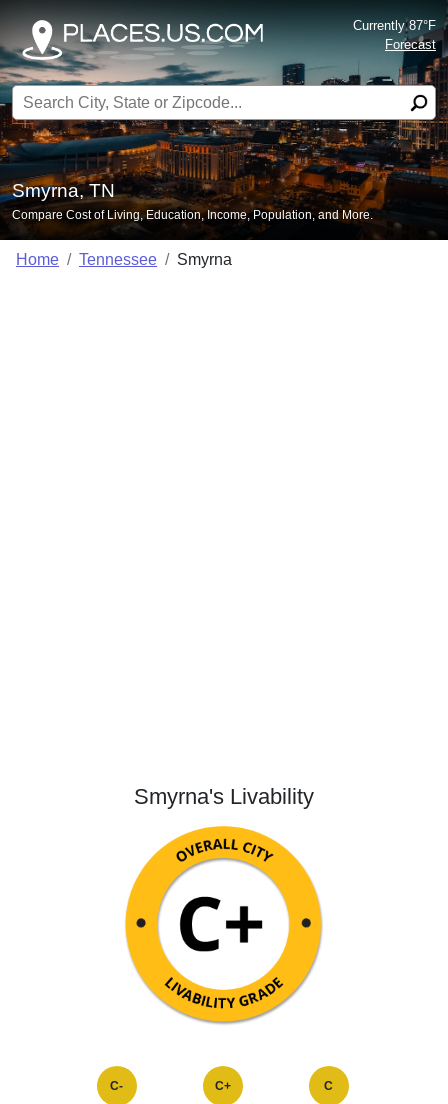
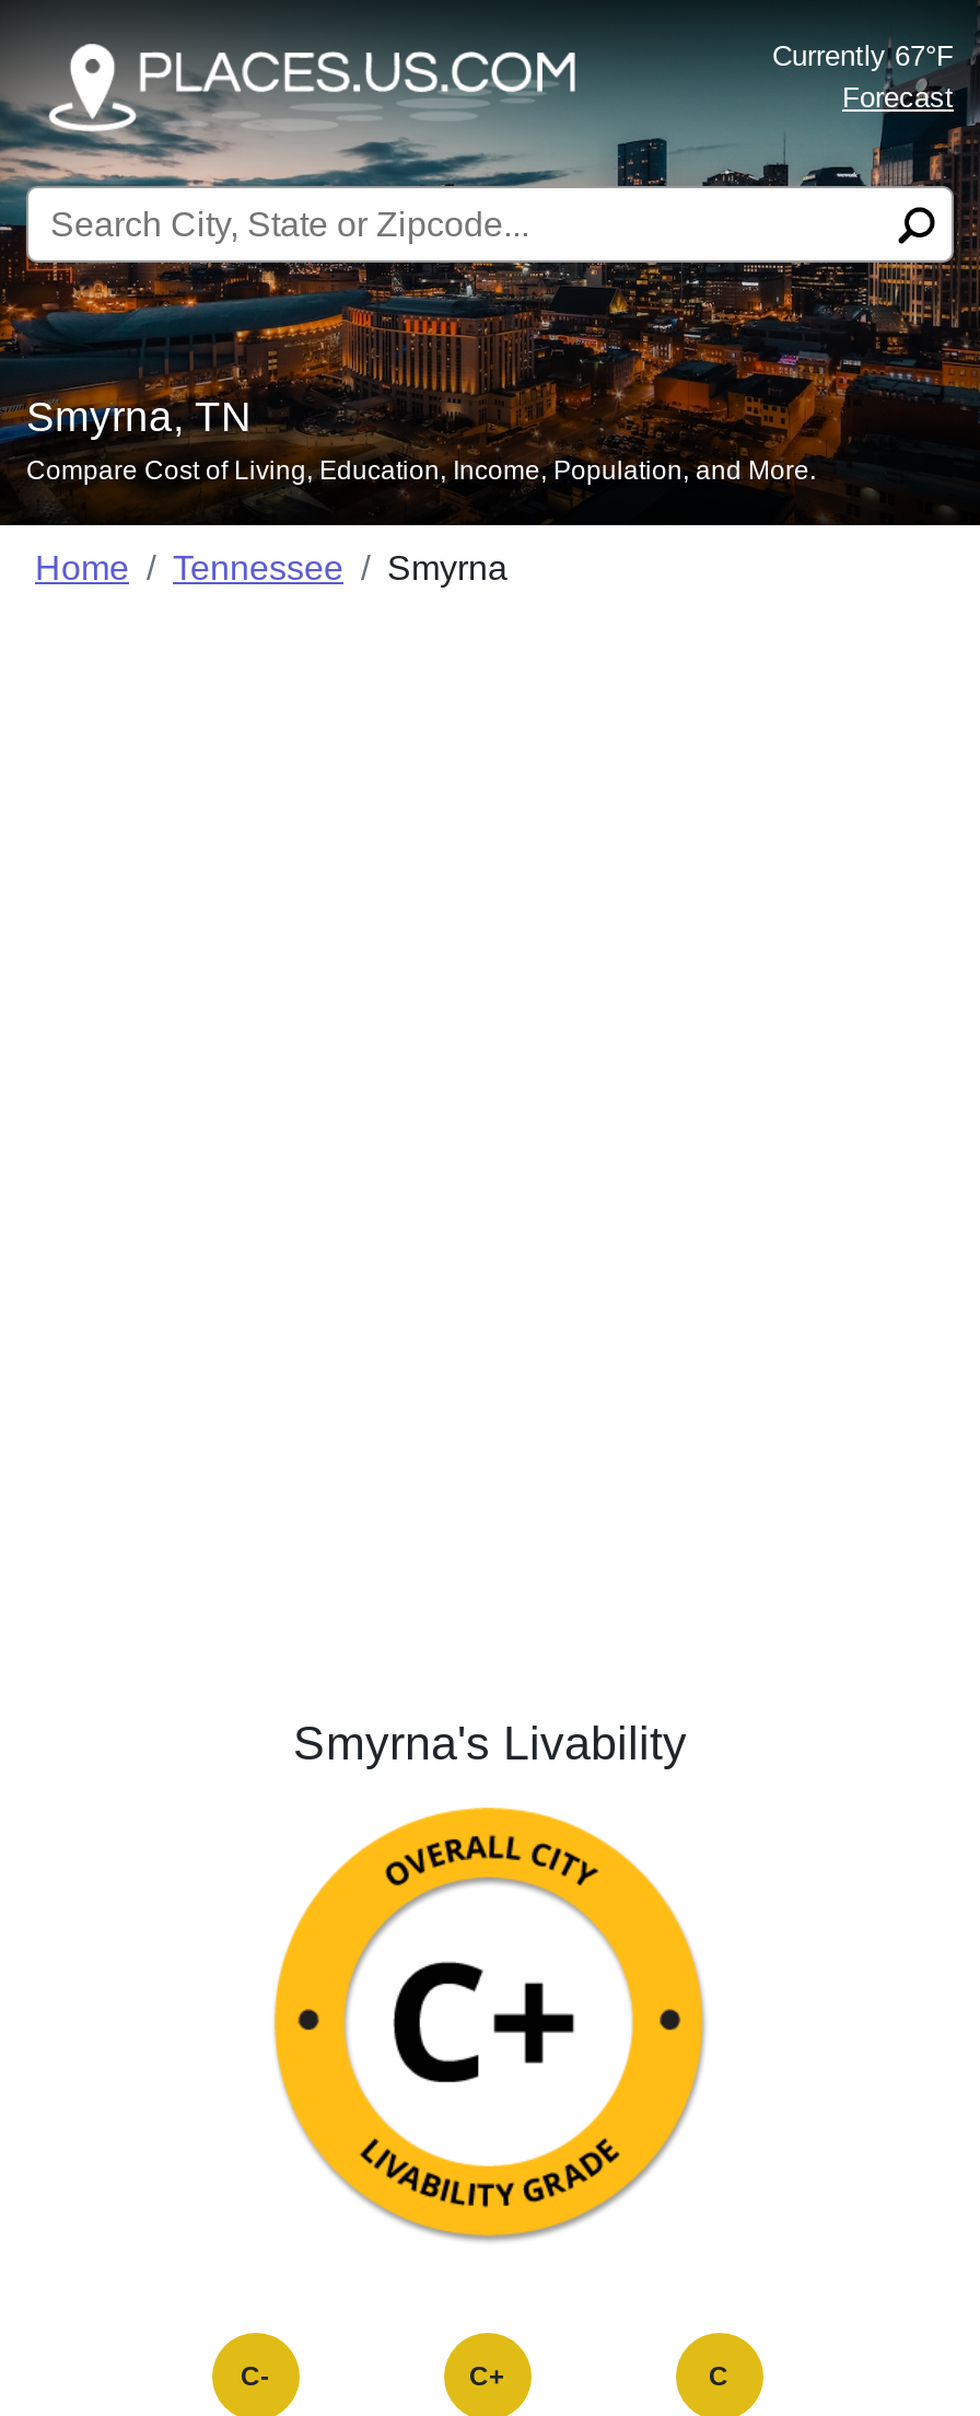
- Currently 87°F
+ Currently 67°F
